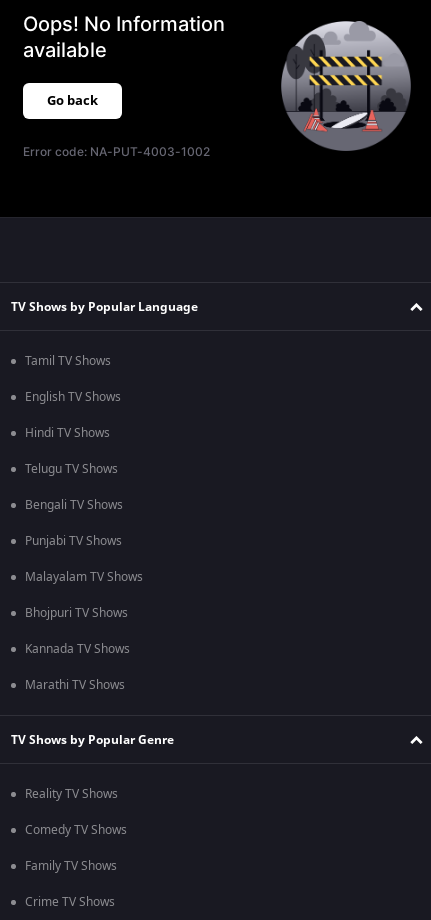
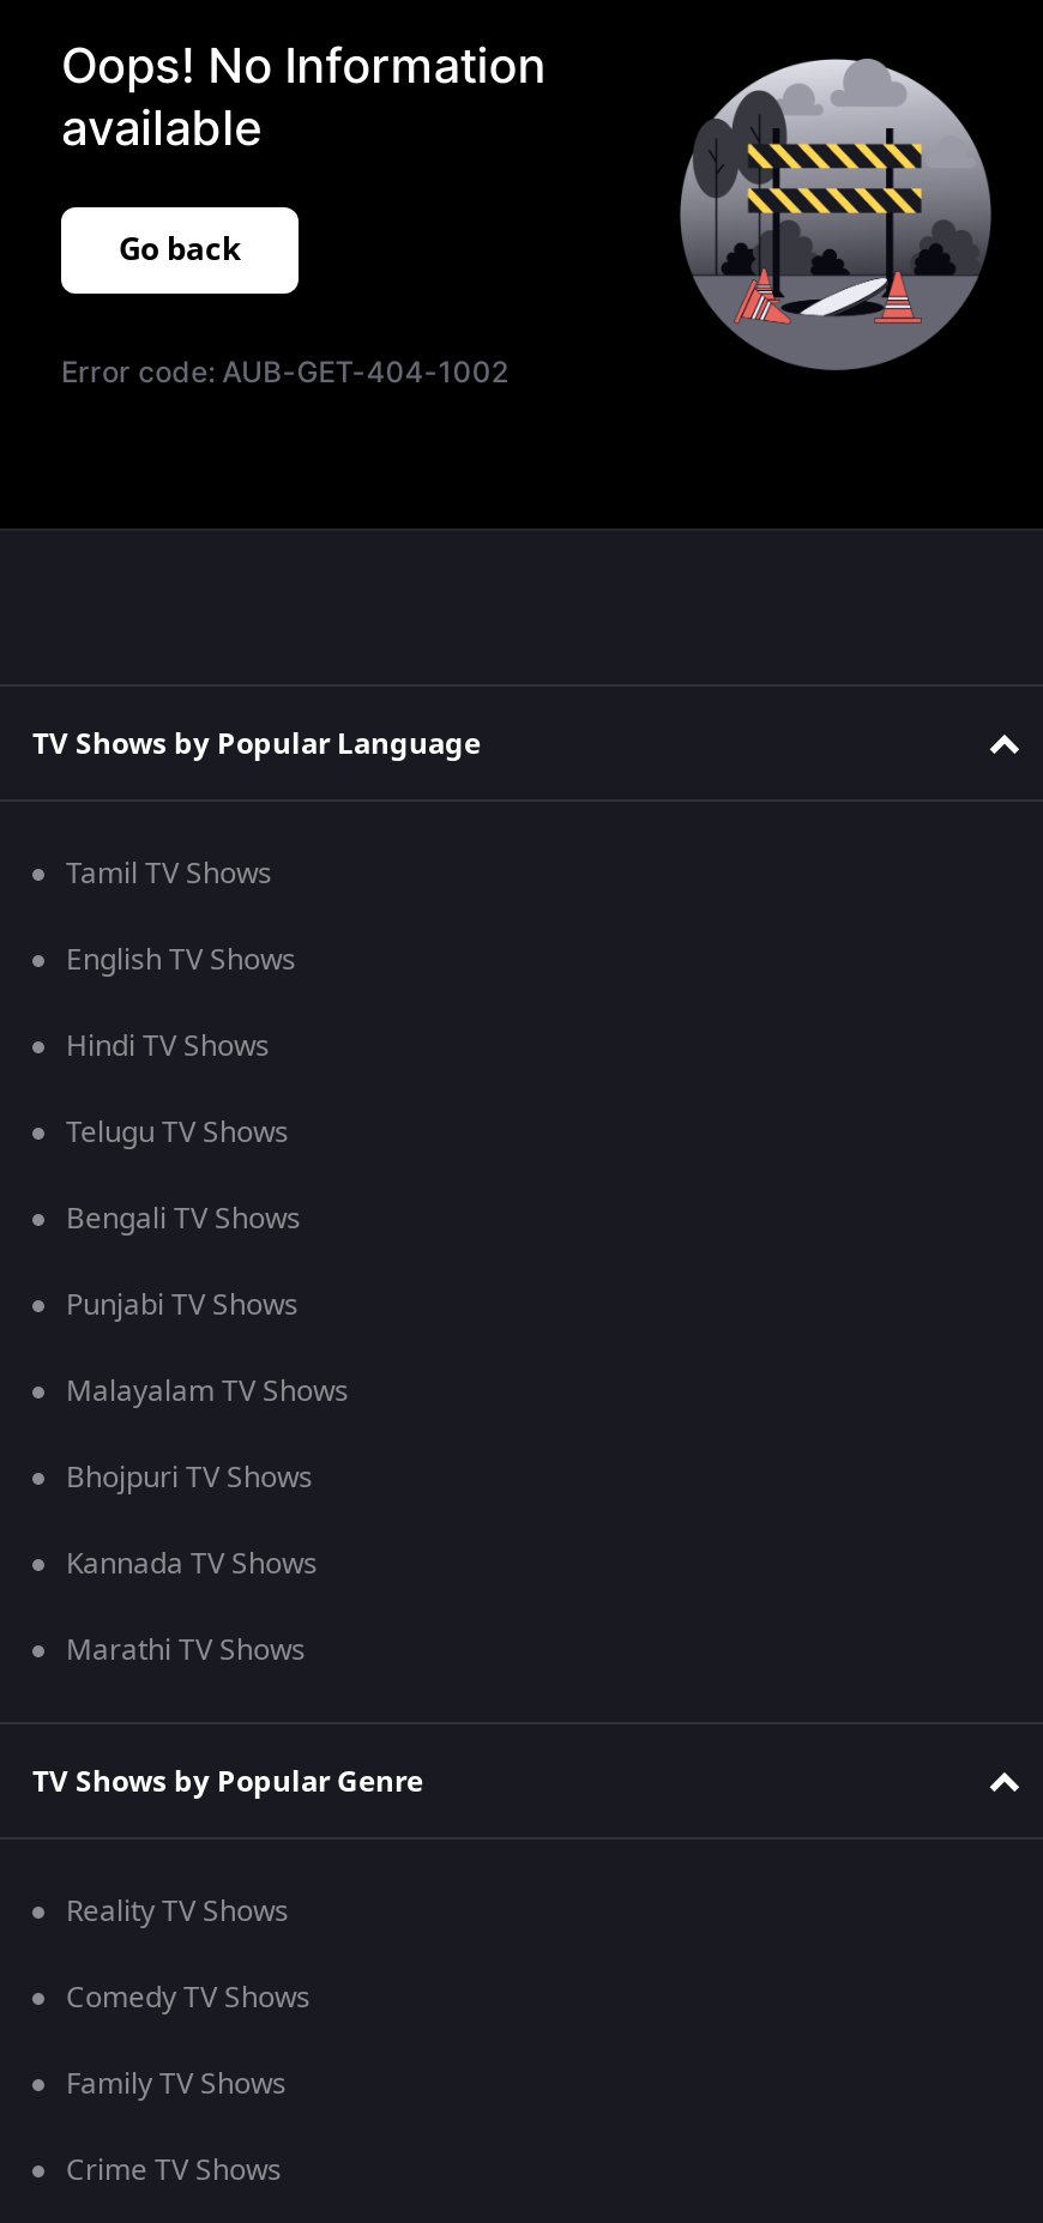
- Error code: NA-PUT-4003-1002
+ Error code: AUB-GET-404-1002
